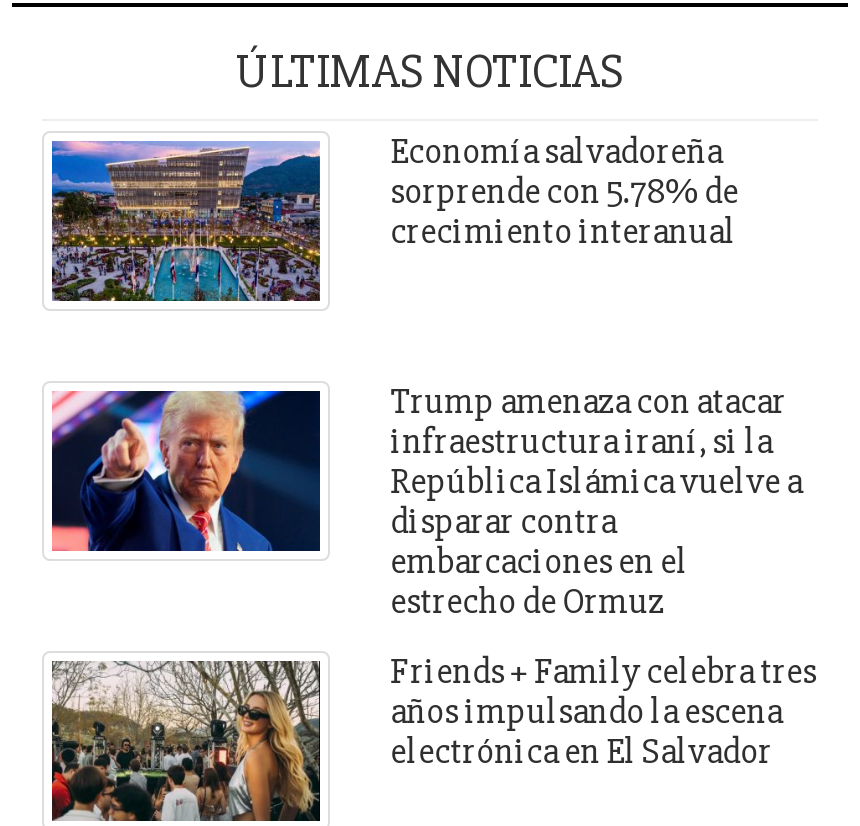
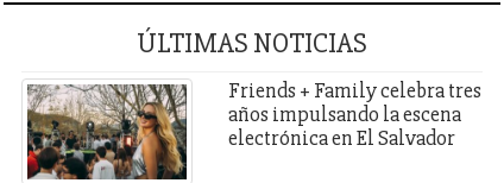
- [image]
- Economía salvadoreña
- sorprende con 5.78% de
- crecimiento interanual

- [image]
- Trump amenaza con atacar
- infraestructura iraní, si la
- República Islámica vuelve a
- disparar contra
- embarcaciones en el
- estrecho de Ormuz
